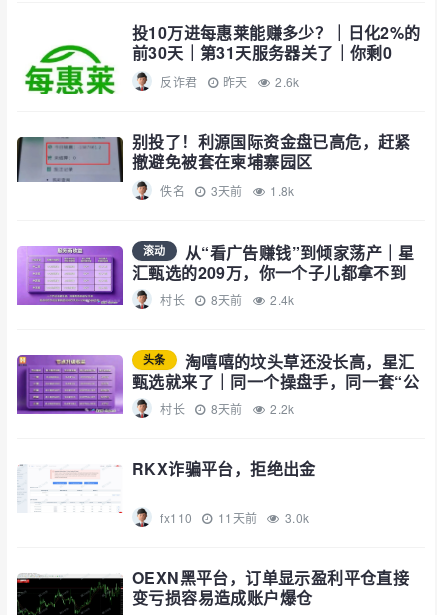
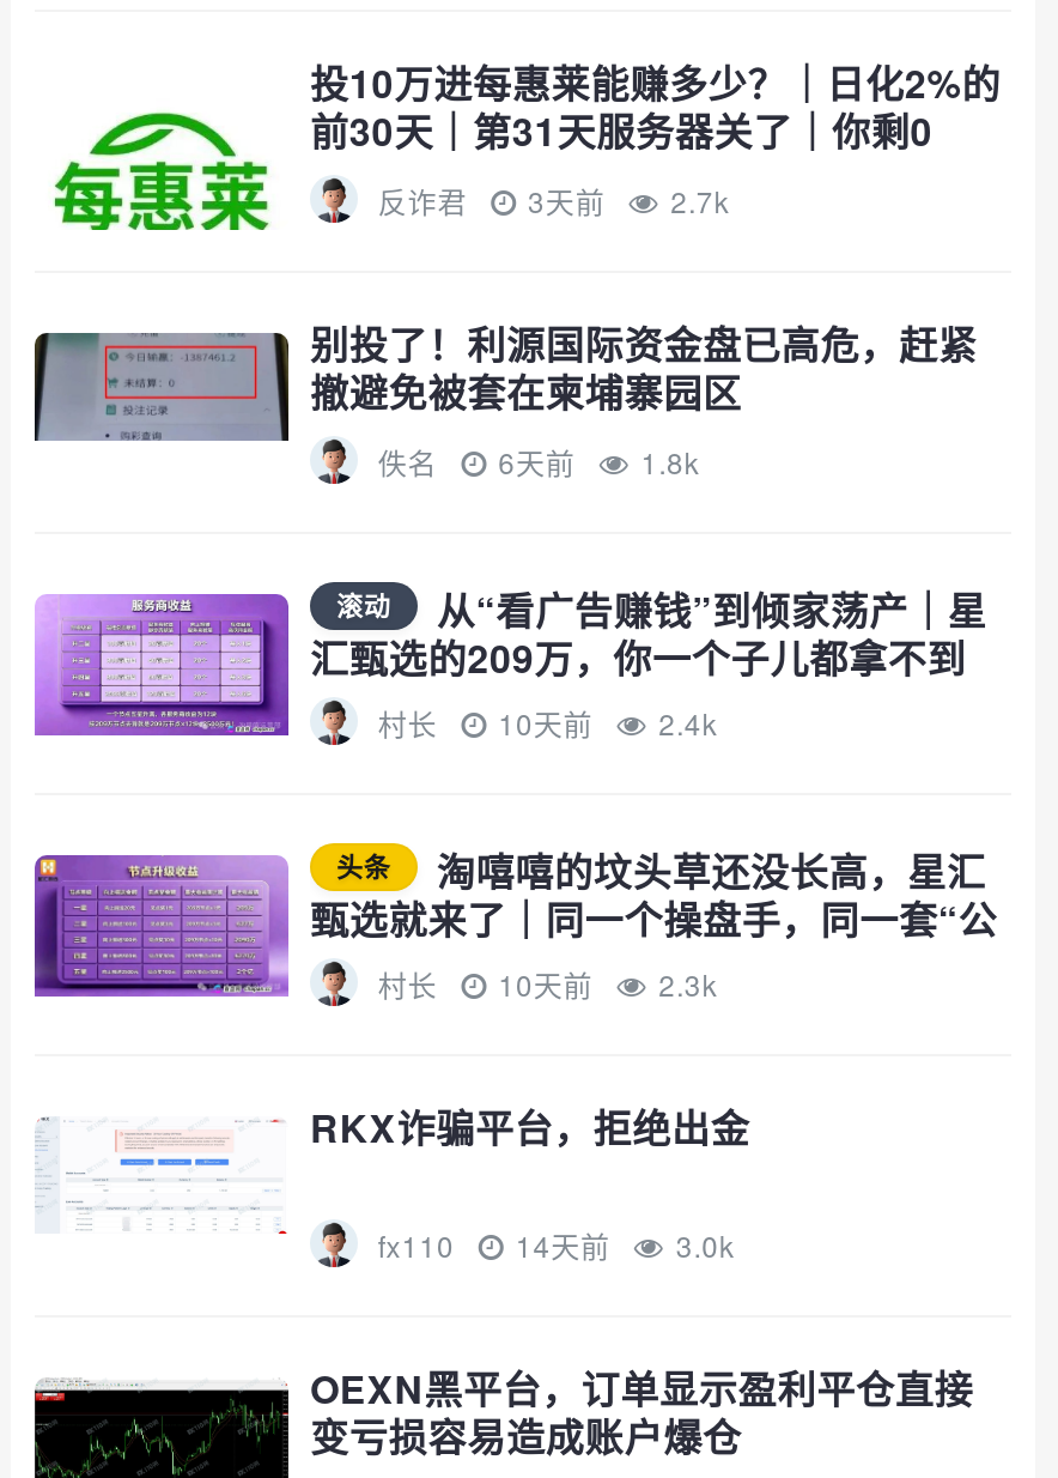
- 昨天
- 2.6k
+ 3天前
+ 2.7k

- 佚名 3天前 1.8k
+ 佚名 6天前 1.8k

- 村长 8天前 2.4k
+ 村长 10天前 2.4k

- 8天前
- 2.2k
+ 10天前
+ 2.3k

- fx110 11天前 3.0k
+ fx110 14天前 3.0k
